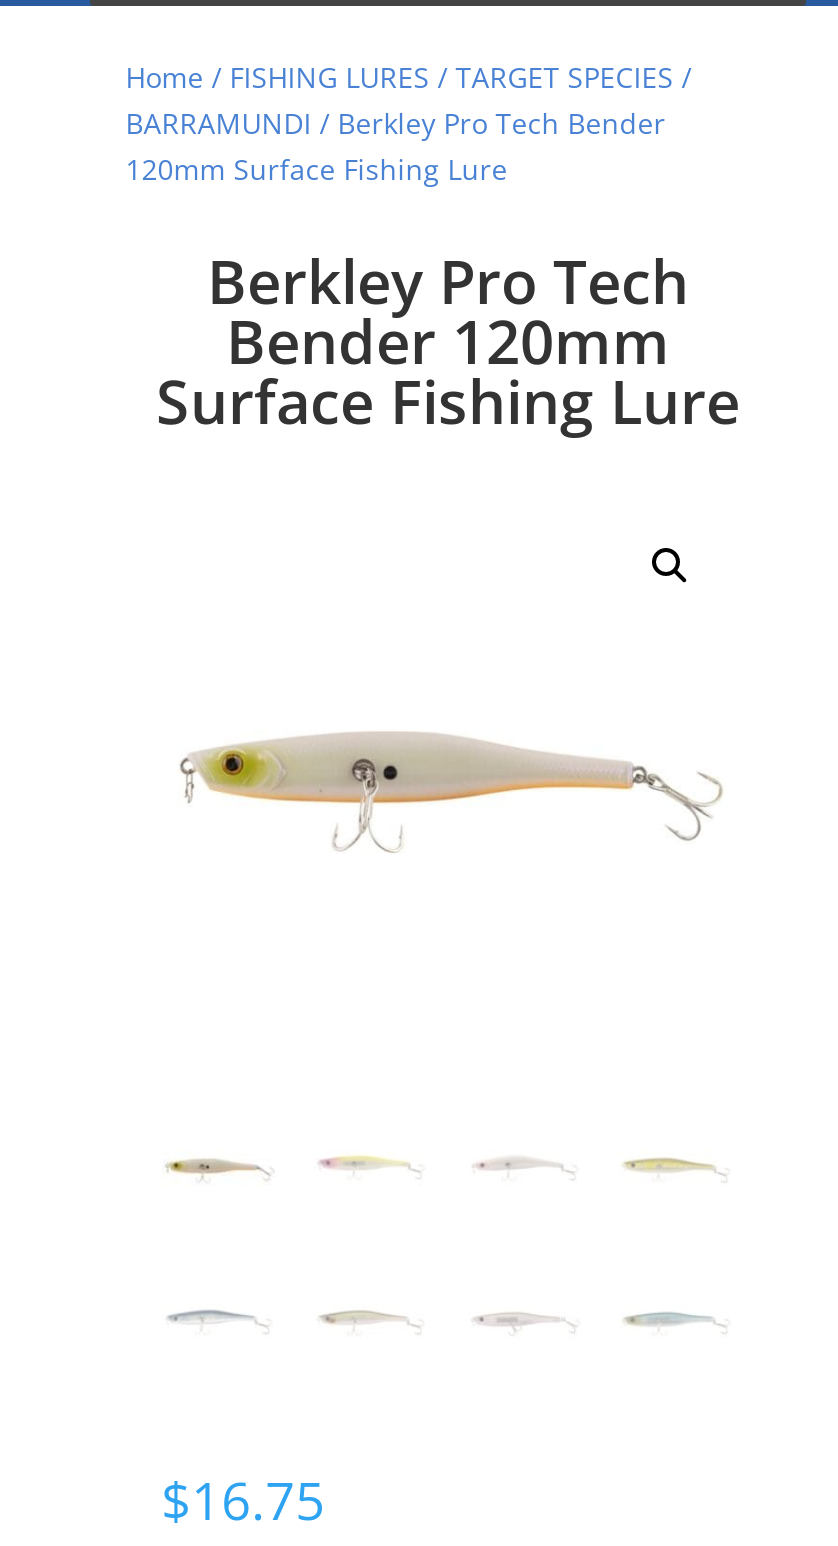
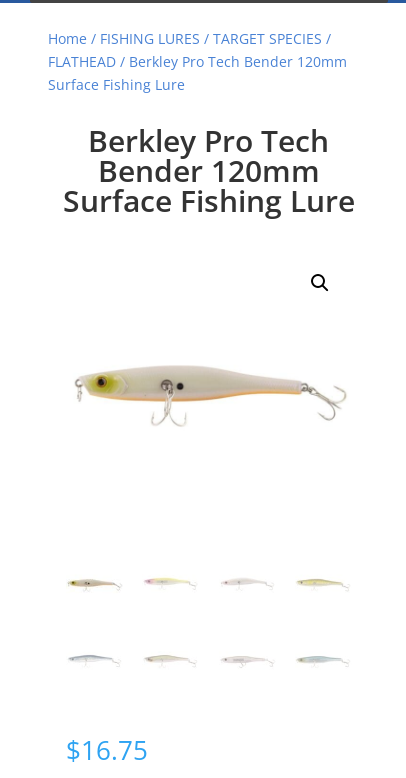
- BARRAMUNDI / Berkley Pro Tech Bender
- 120mm Surface Fishing Lure
+ FLATHEAD / Berkley Pro Tech Bender 120mm
+ Surface Fishing Lure
